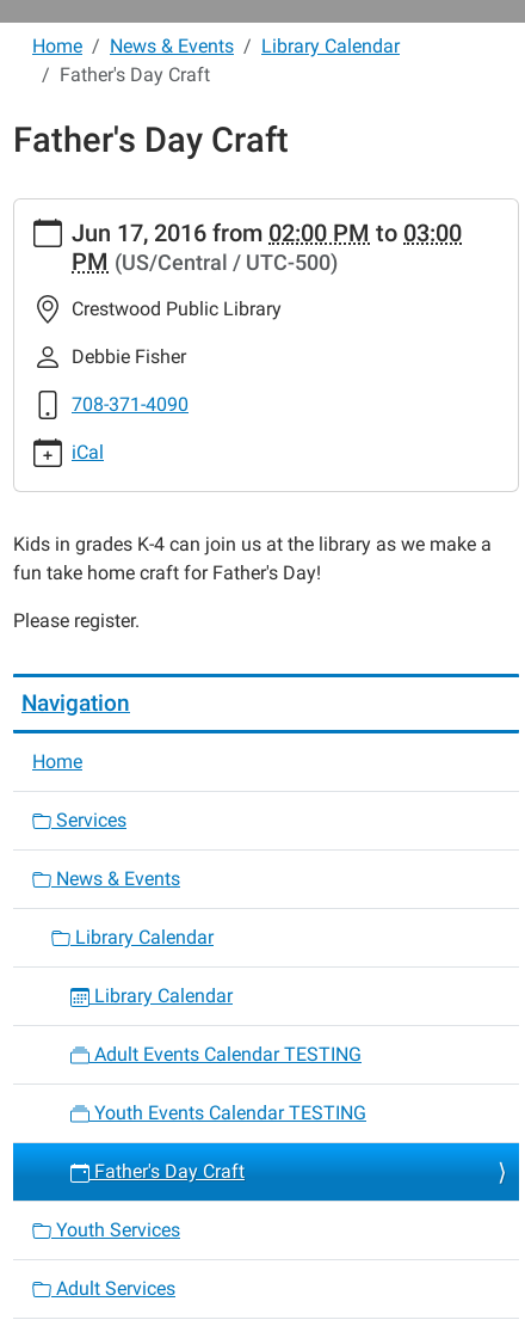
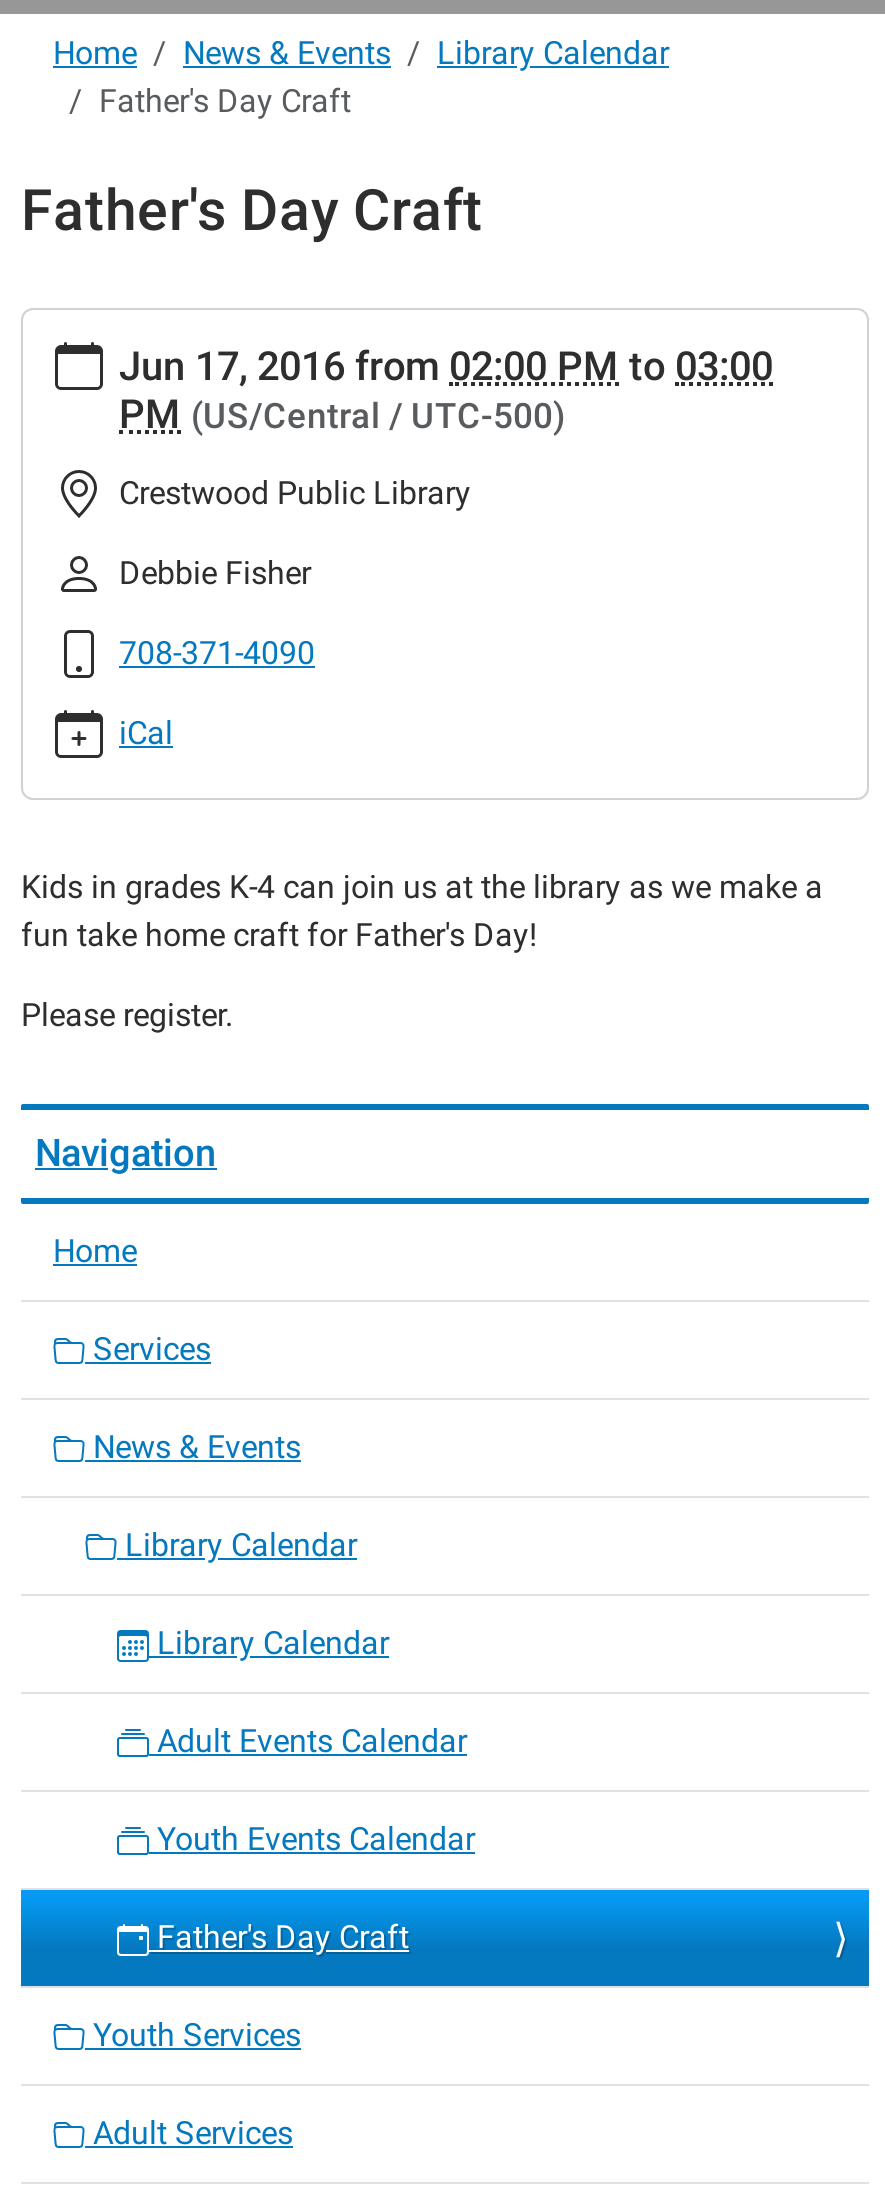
- Adult Events Calendar TESTING
+ Adult Events Calendar

- Youth Events Calendar TESTING
+ Youth Events Calendar
